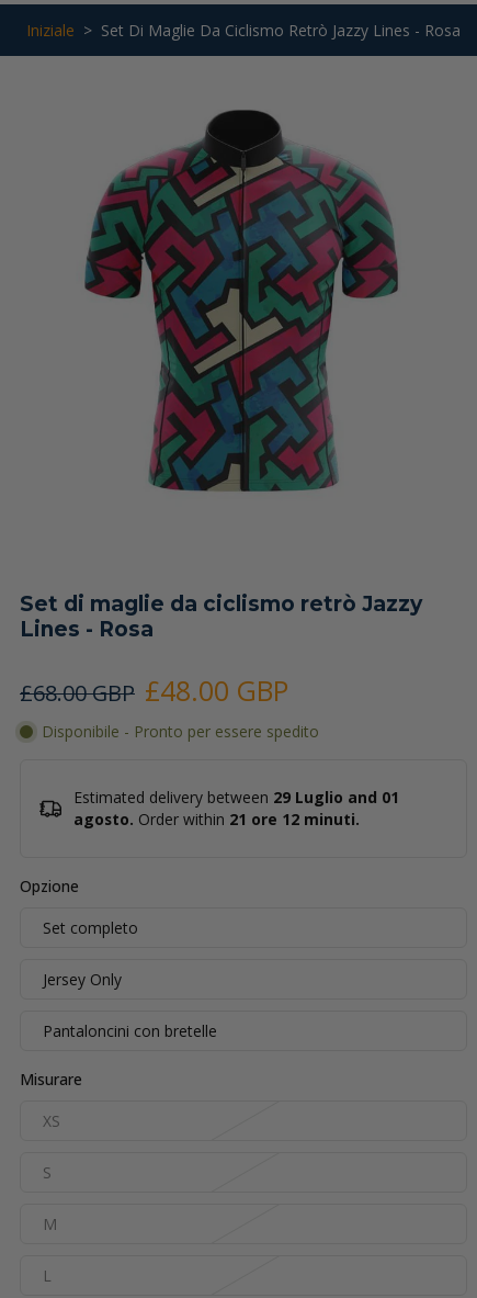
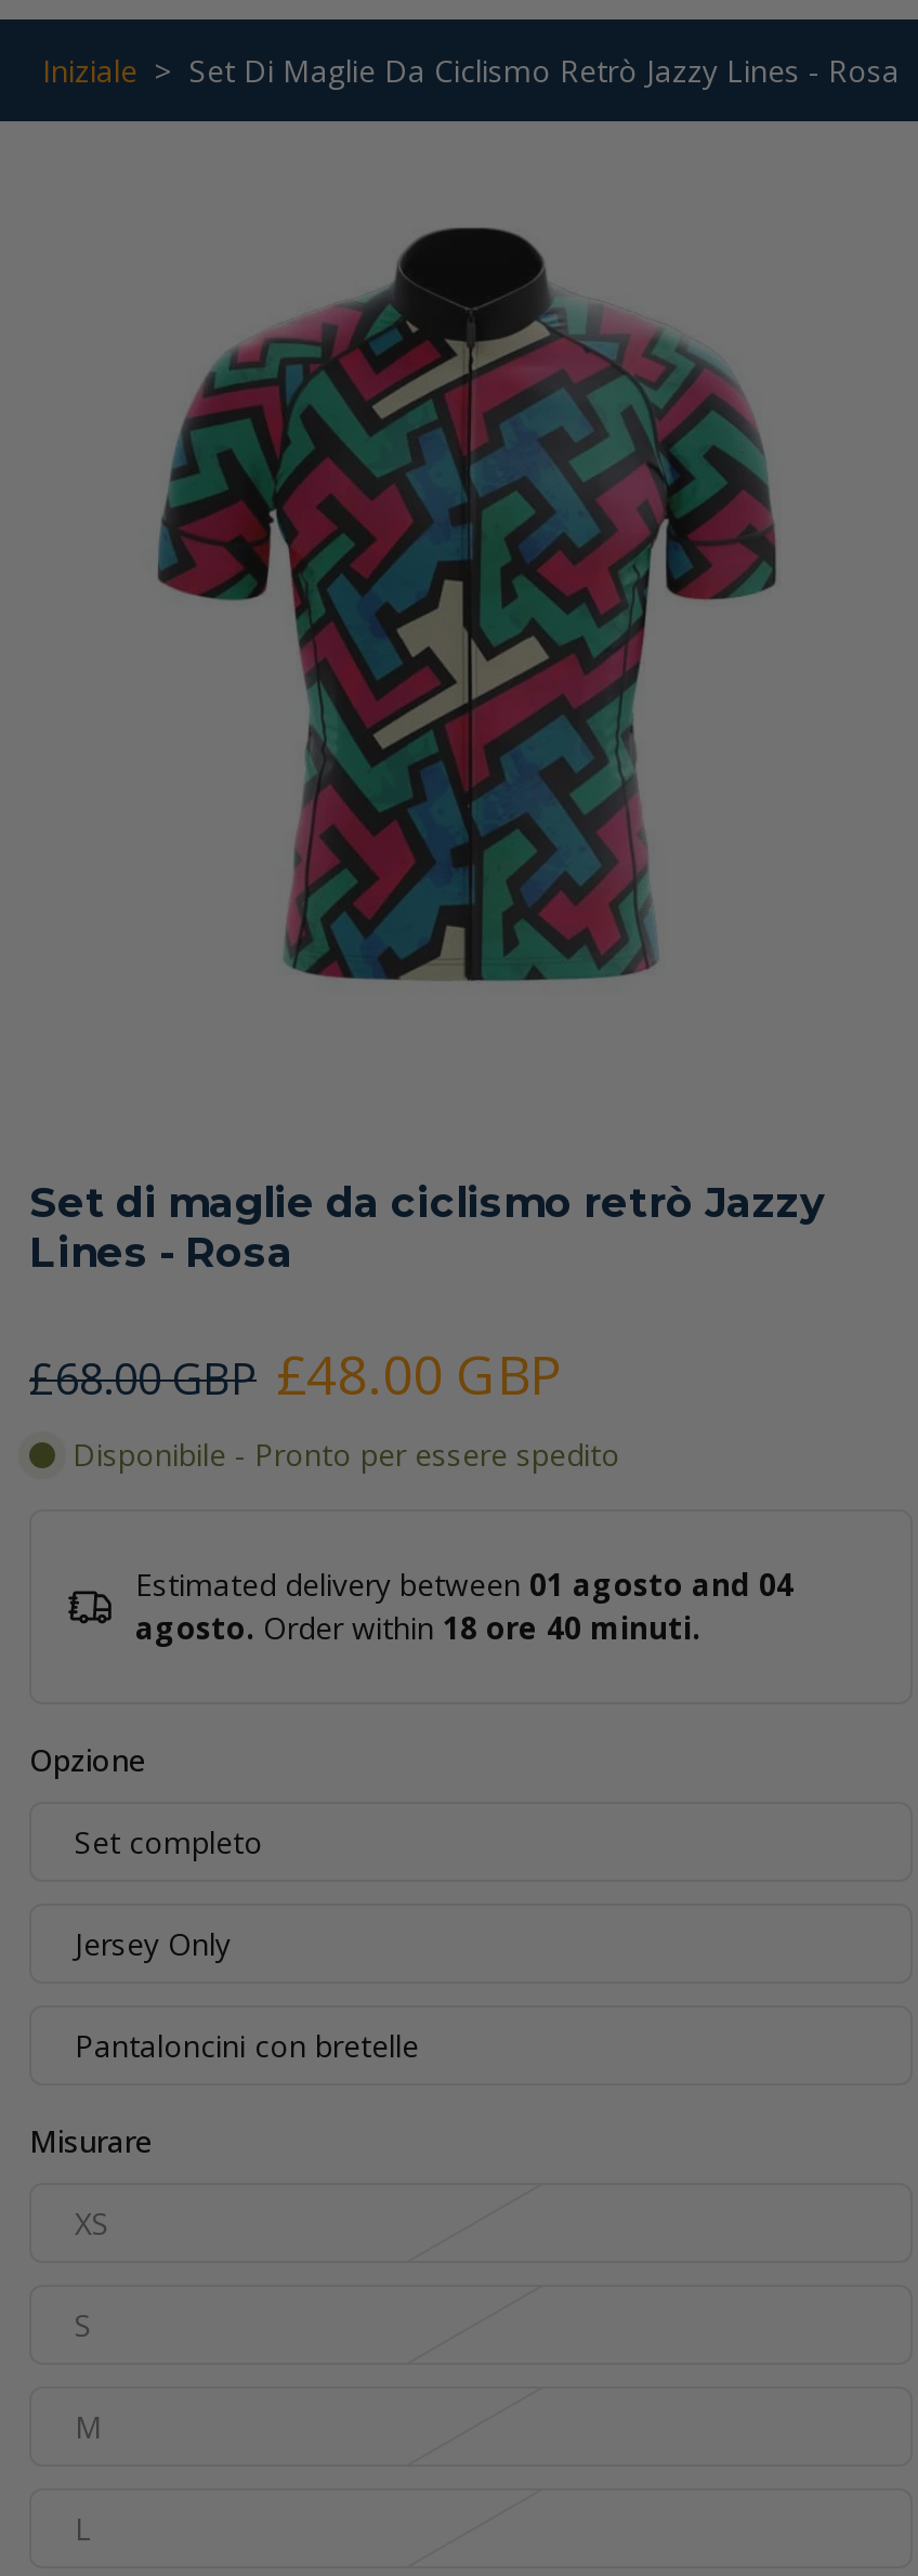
- Estimated delivery between 29 Luglio and 01
+ Estimated delivery between 01 agosto and 04

- agosto. Order within 21 ore 12 minuti.
+ agosto. Order within 18 ore 40 minuti.
